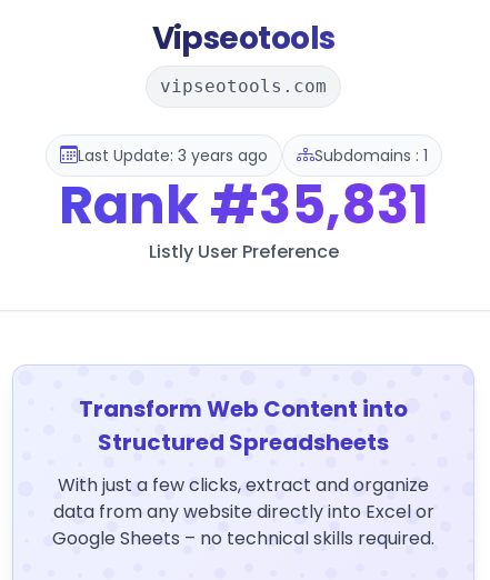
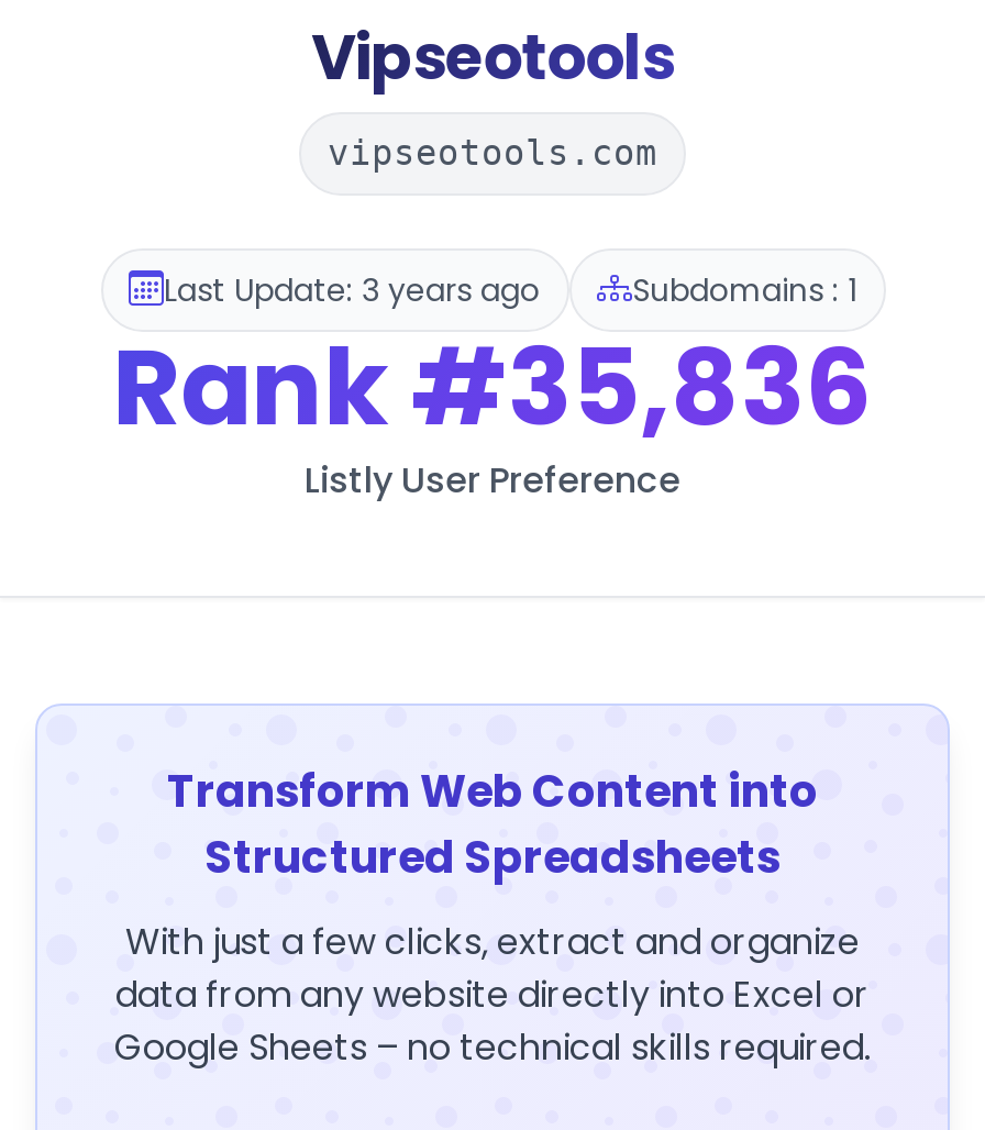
- Rank #35,831
+ Rank #35,836
